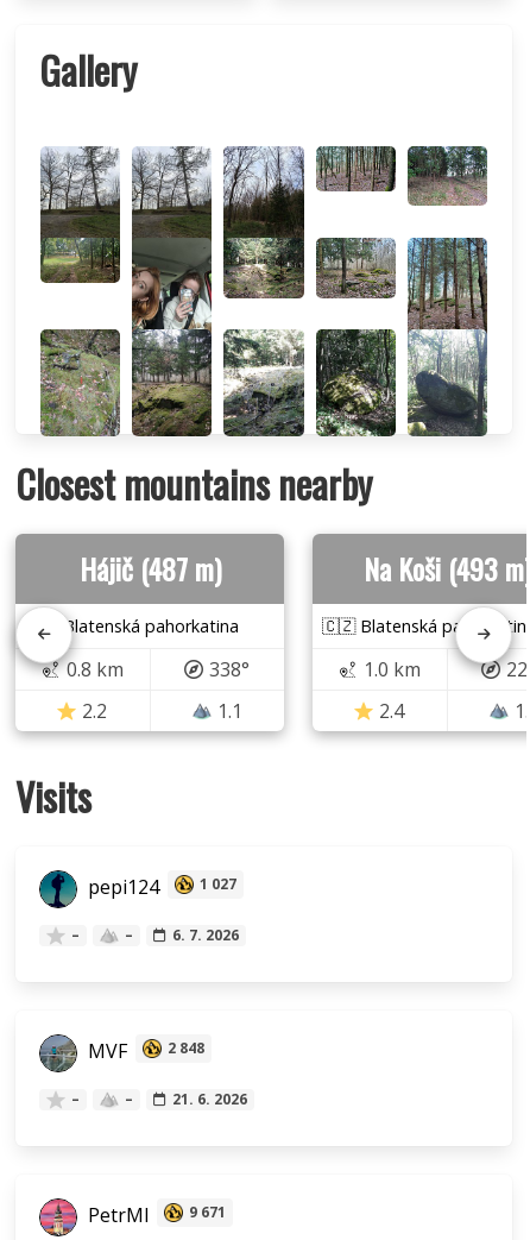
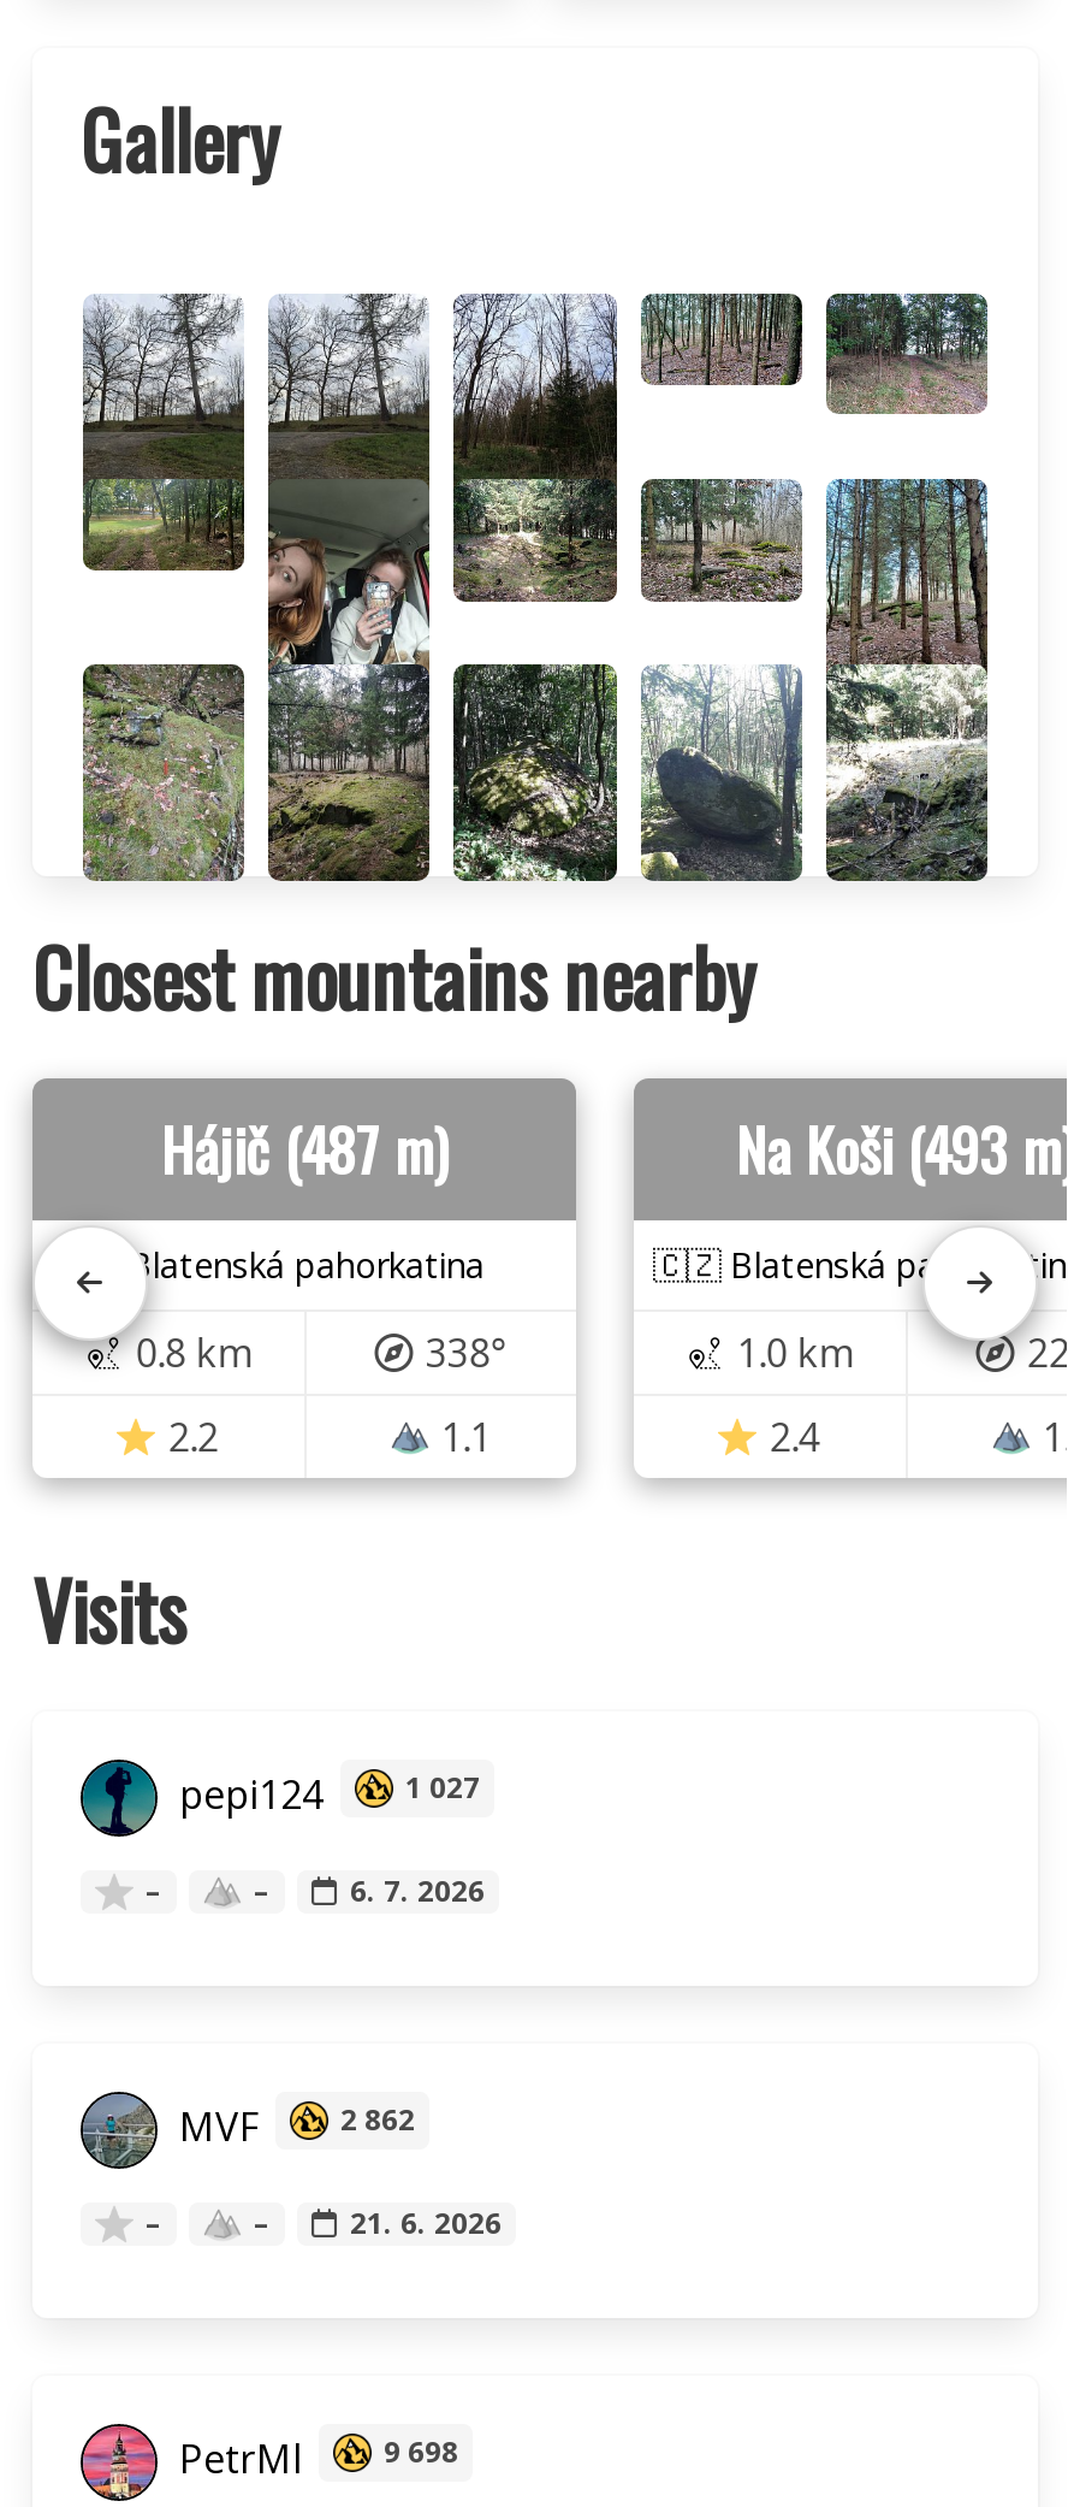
- [image]
+ [image]

- [image]
+ [image]

- [image]
+ [image]

- MVF 2 848
+ MVF 2 862

- PetrMl 9 671
+ PetrMl 9 698
